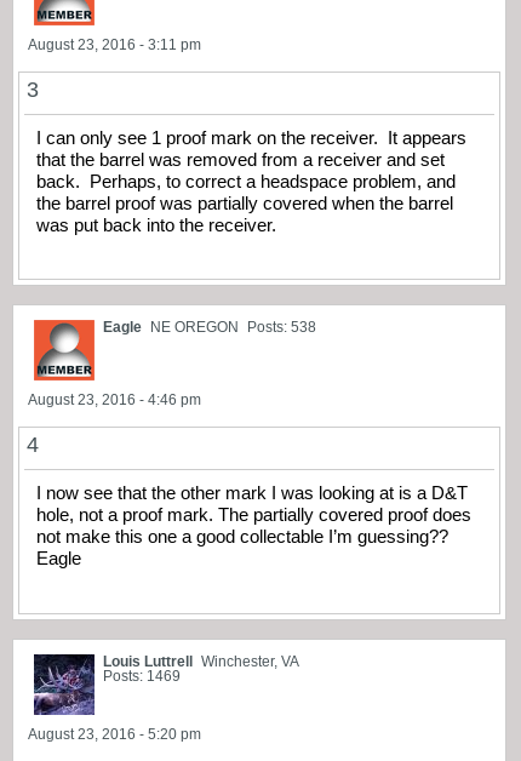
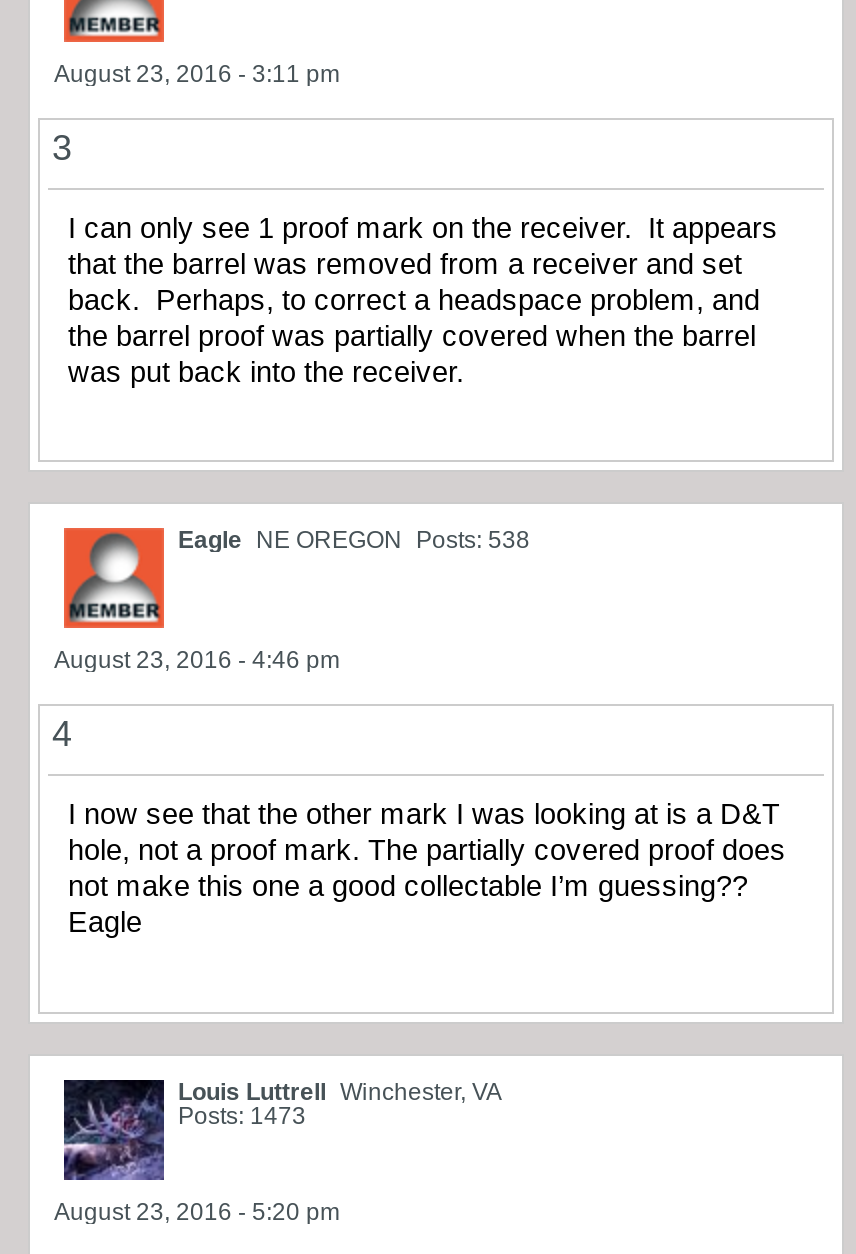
- Posts: 1469
+ Posts: 1473
